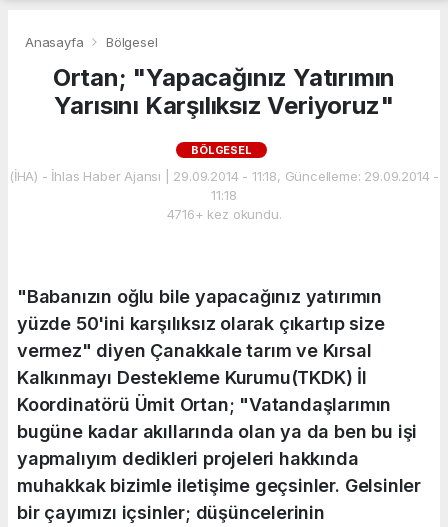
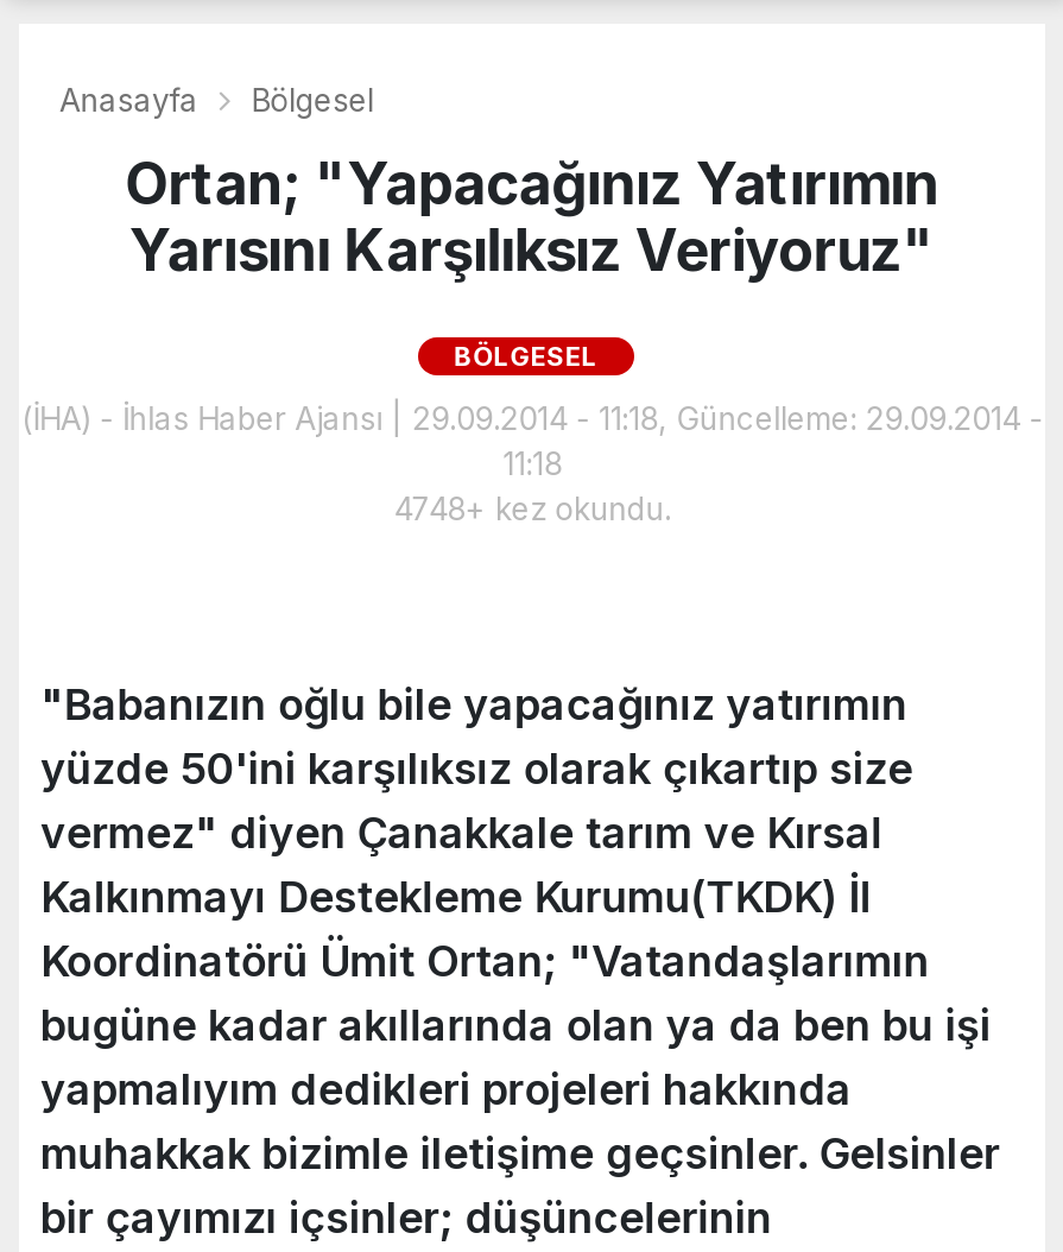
- 4716+ kez okundu.
+ 4748+ kez okundu.
